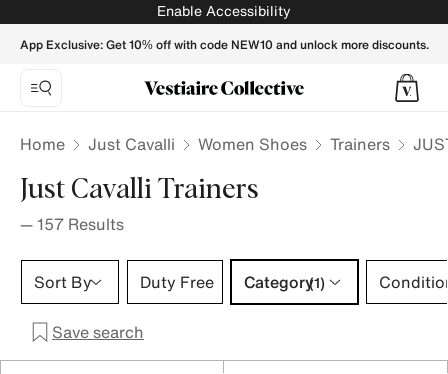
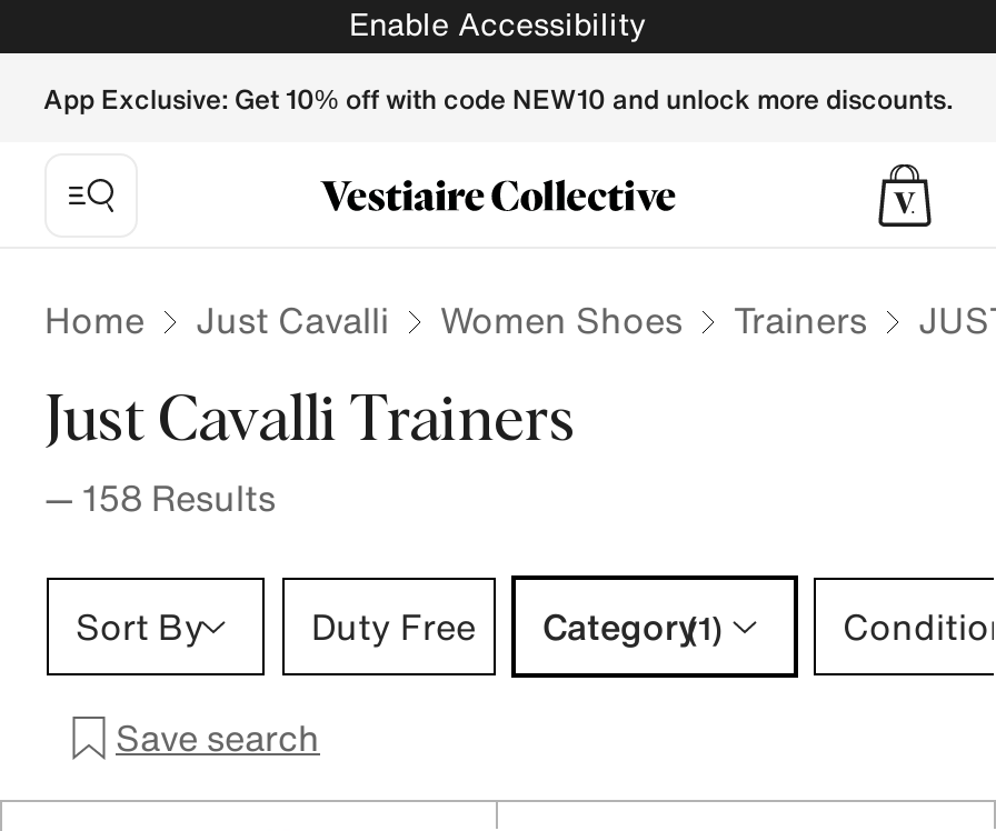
- — 157 Results
+ — 158 Results
